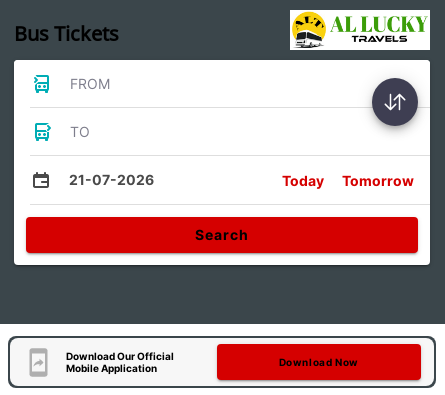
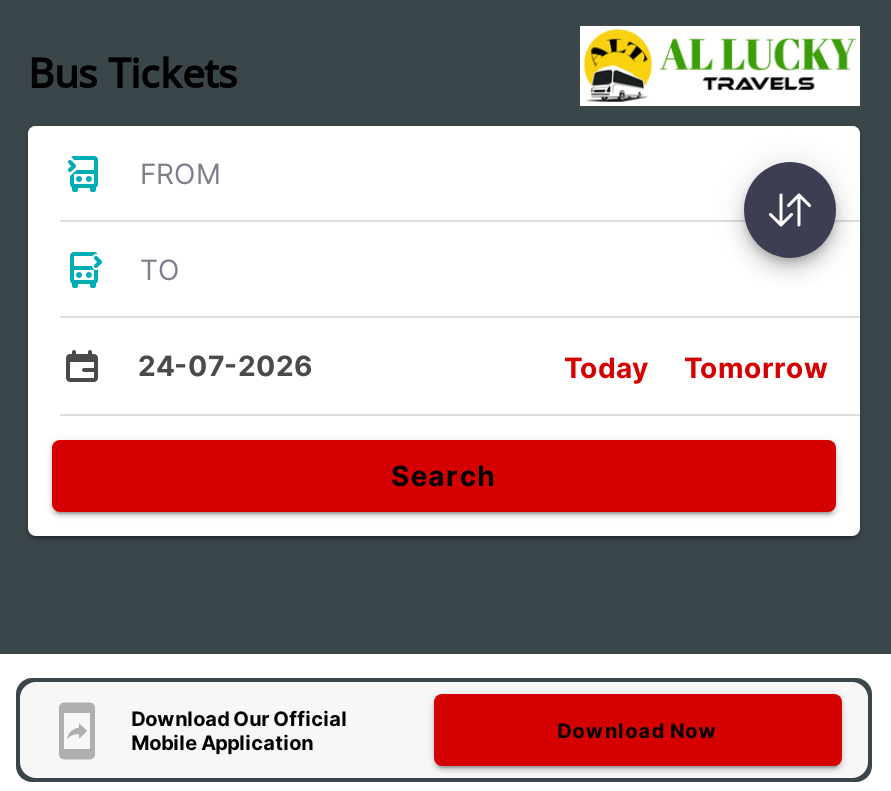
- 21-07-2026
+ 24-07-2026
